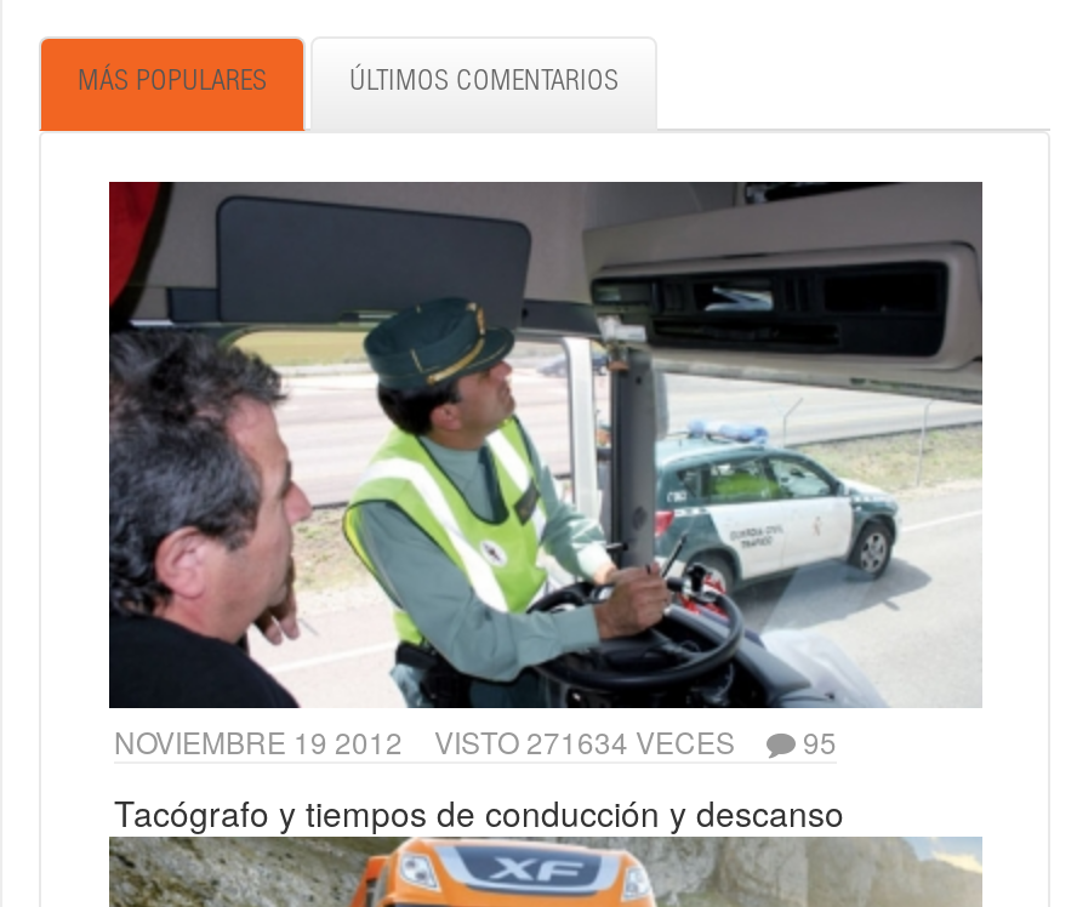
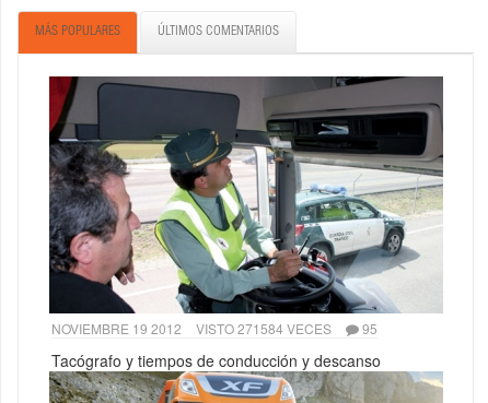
- NOVIEMBRE 19 2012 VISTO 271634 VECES
+ NOVIEMBRE 19 2012 VISTO 271584 VECES
